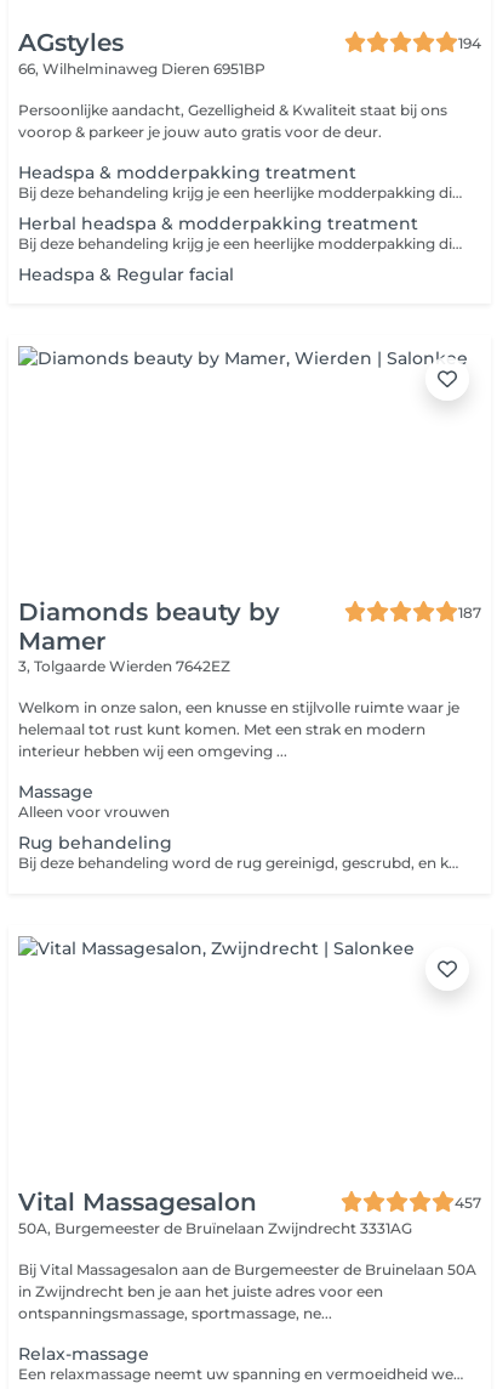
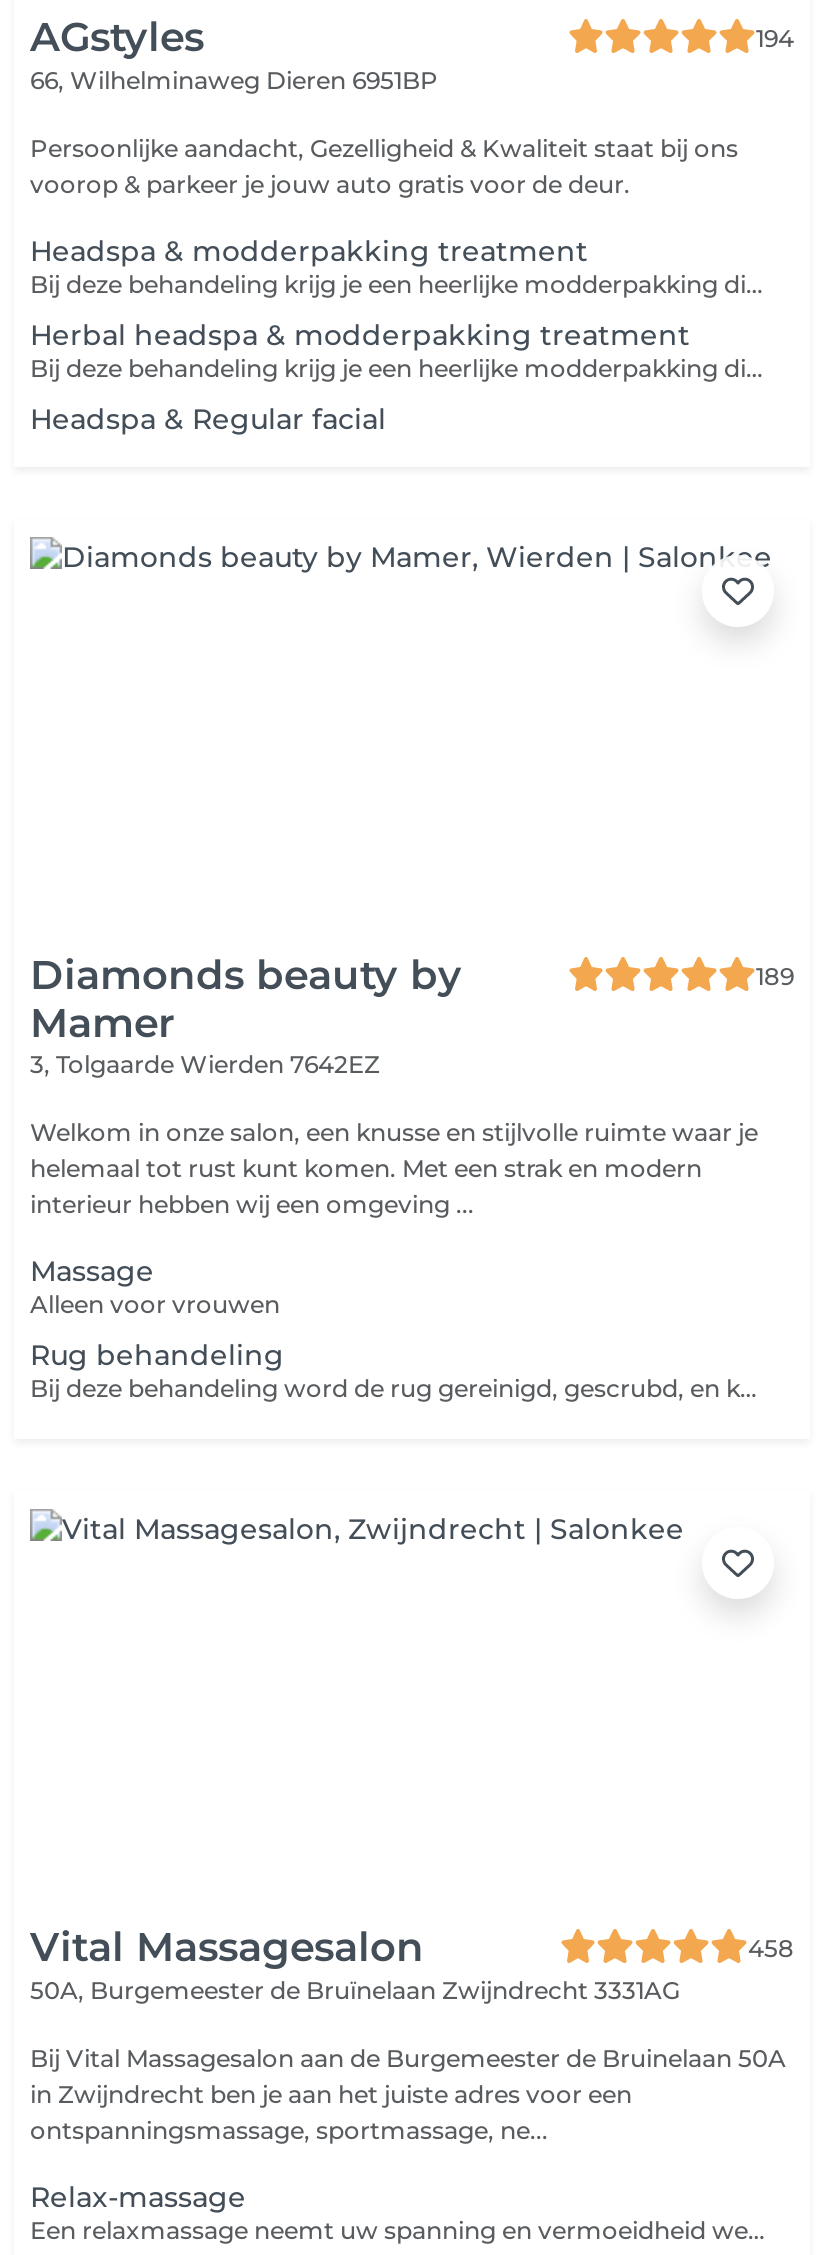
- 187
+ 189

- 457
+ 458
